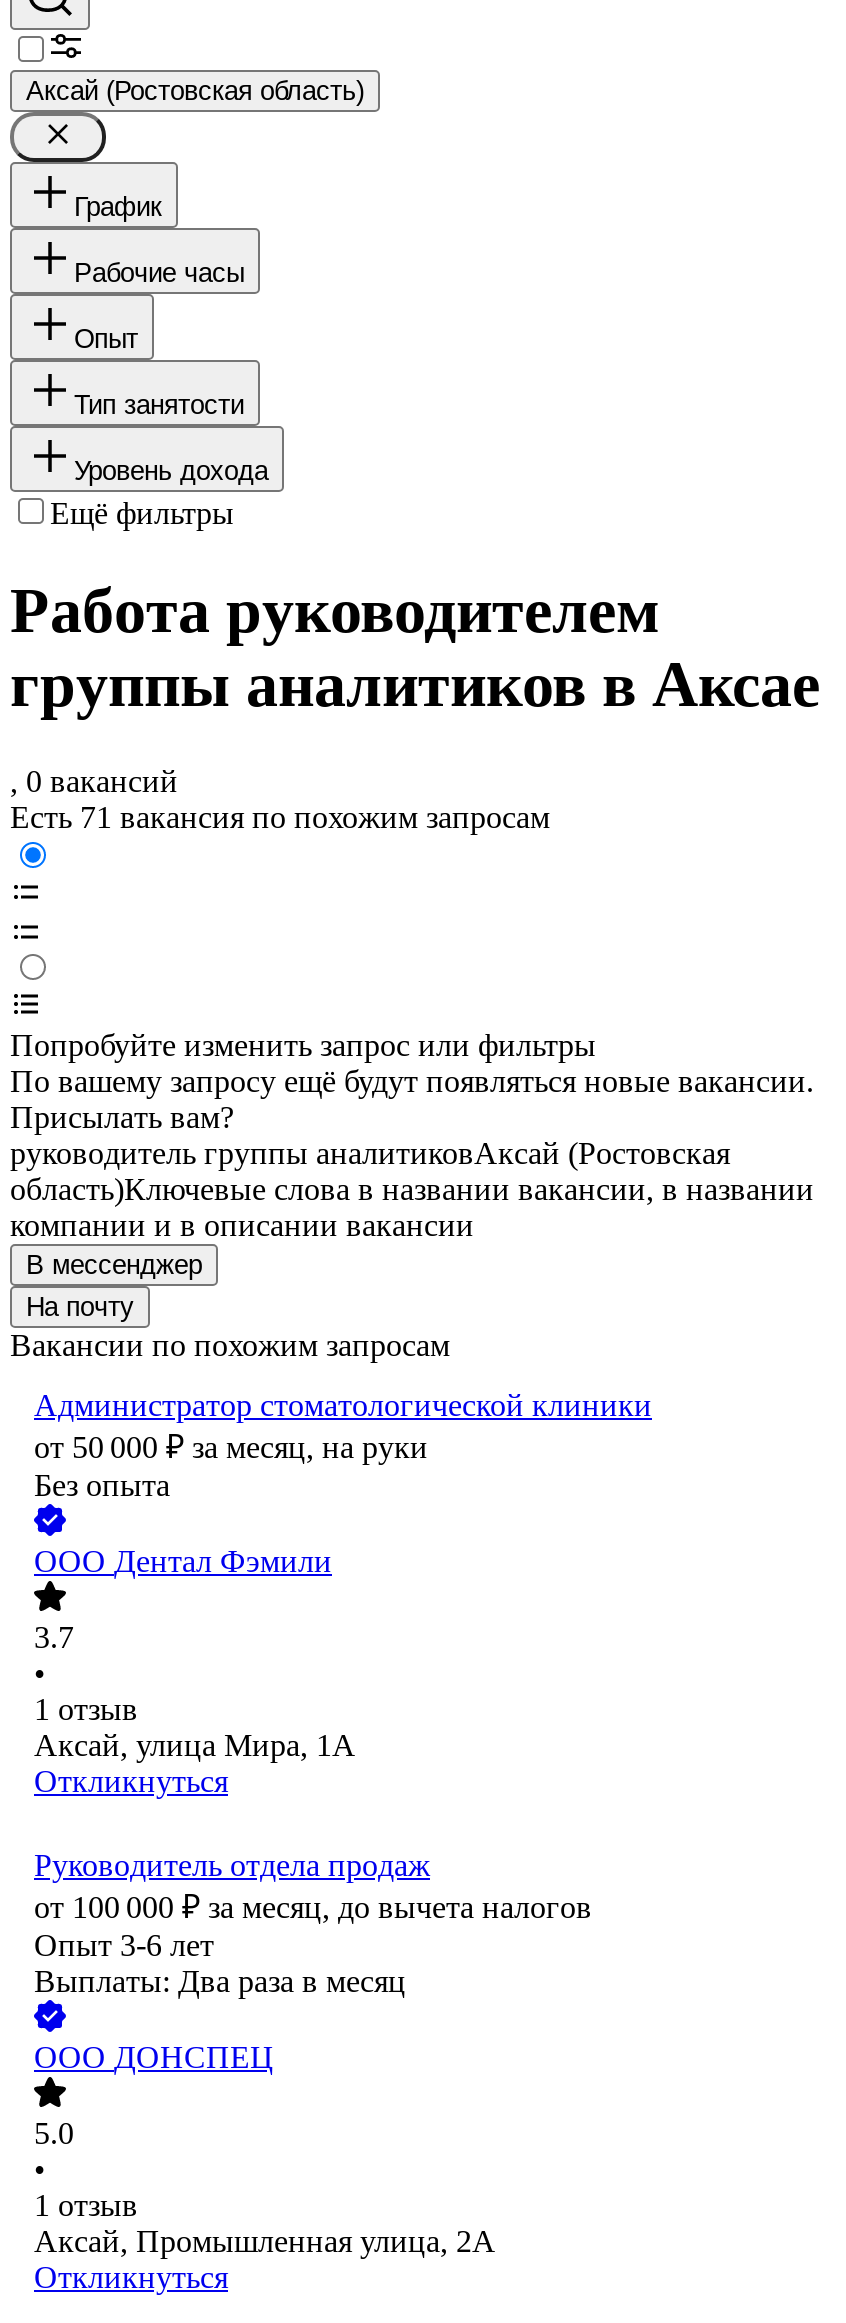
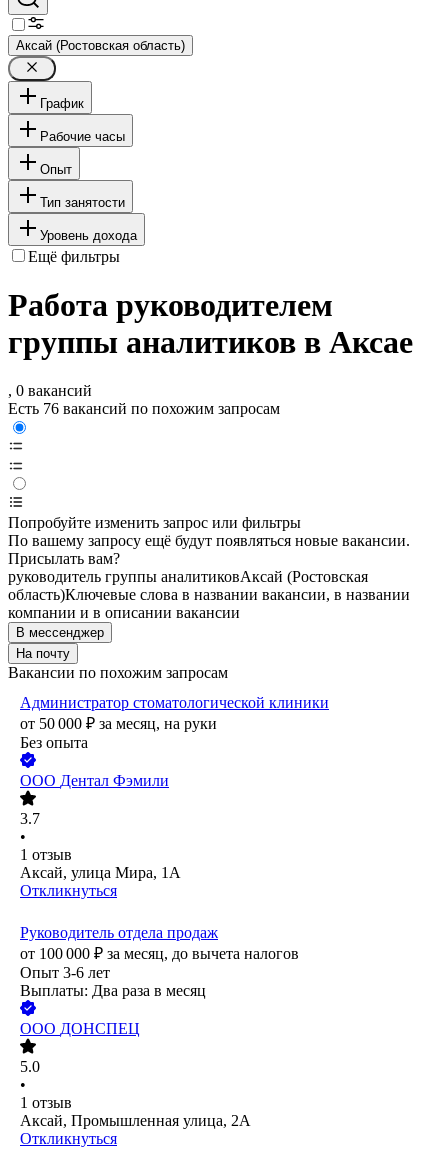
- Есть 71 вакансия по похожим запросам
+ Есть 76 вакансий по похожим запросам
